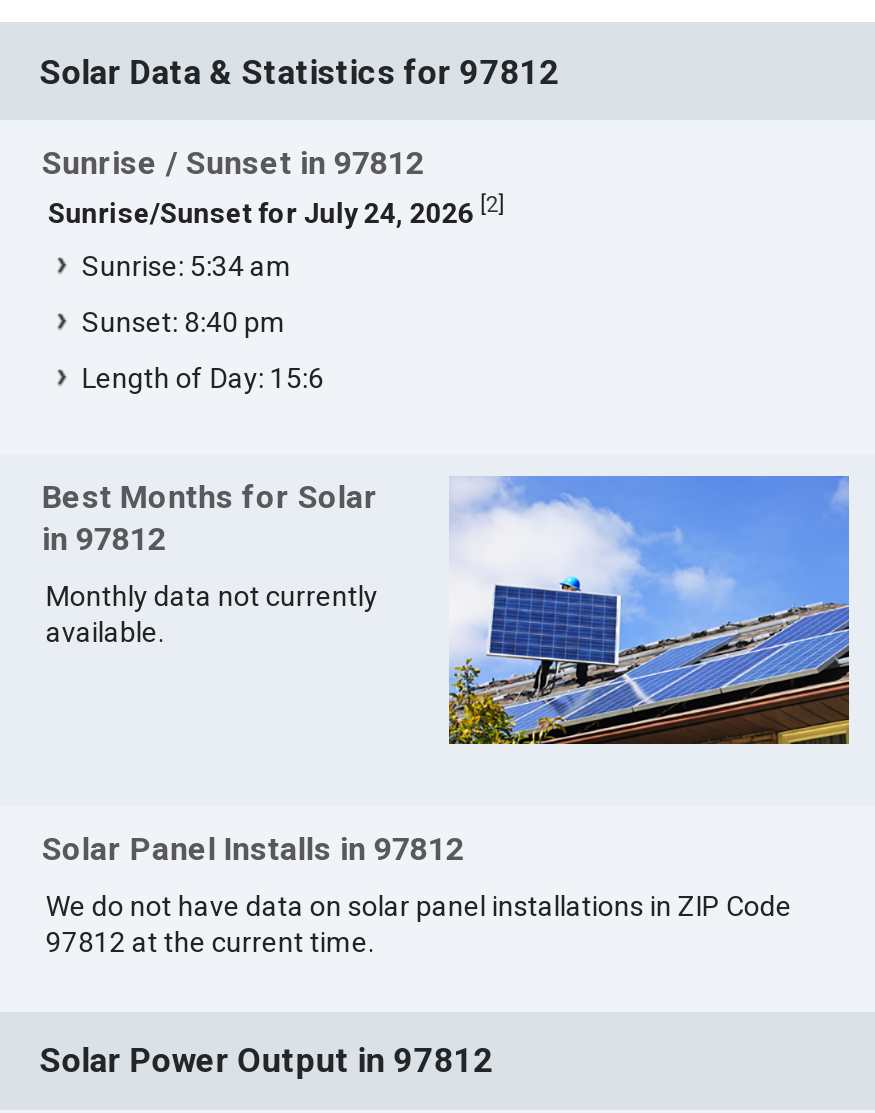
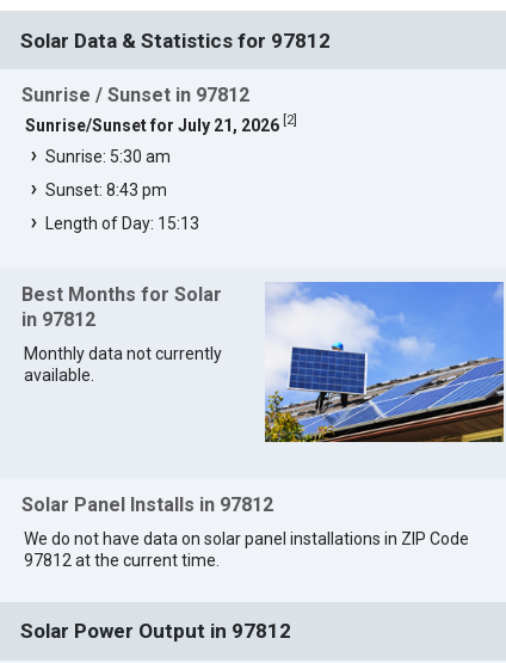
- Sunrise/Sunset for July 24, 2026 [2]
+ Sunrise/Sunset for July 21, 2026 [2]

- Sunrise: 5:34 am
+ Sunrise: 5:30 am

- Sunset: 8:40 pm
+ Sunset: 8:43 pm

- Length of Day: 15:6
+ Length of Day: 15:13
